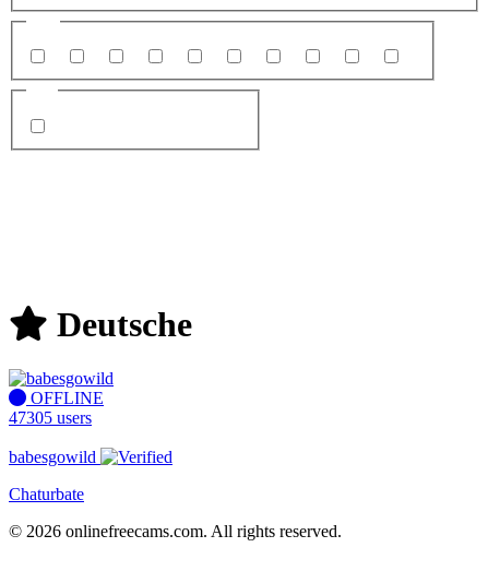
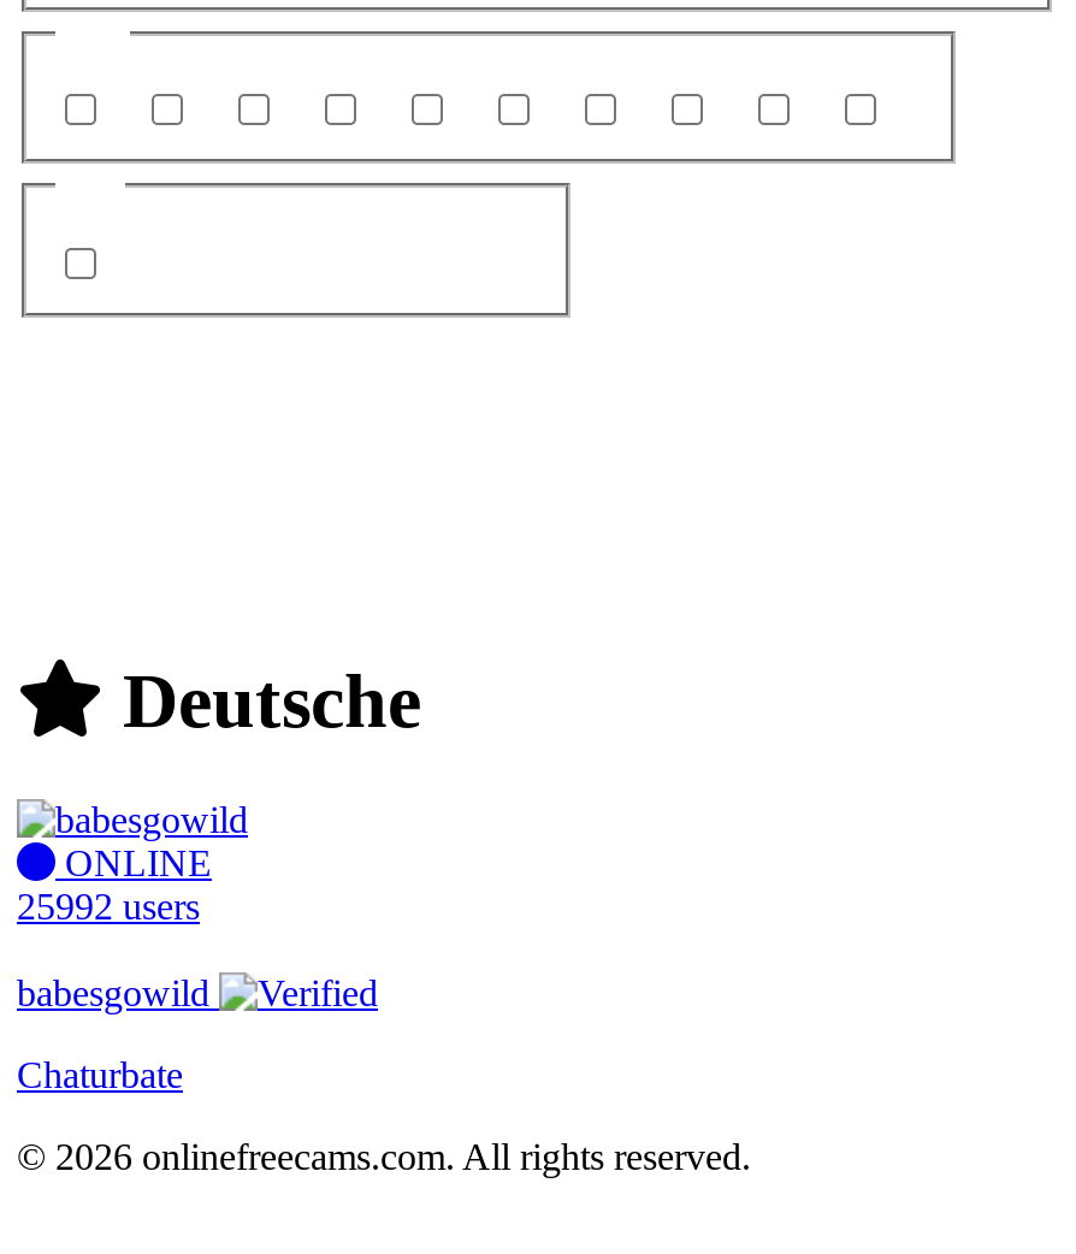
- OFFLINE
- 47305 users
+ ONLINE
+ 25992 users
